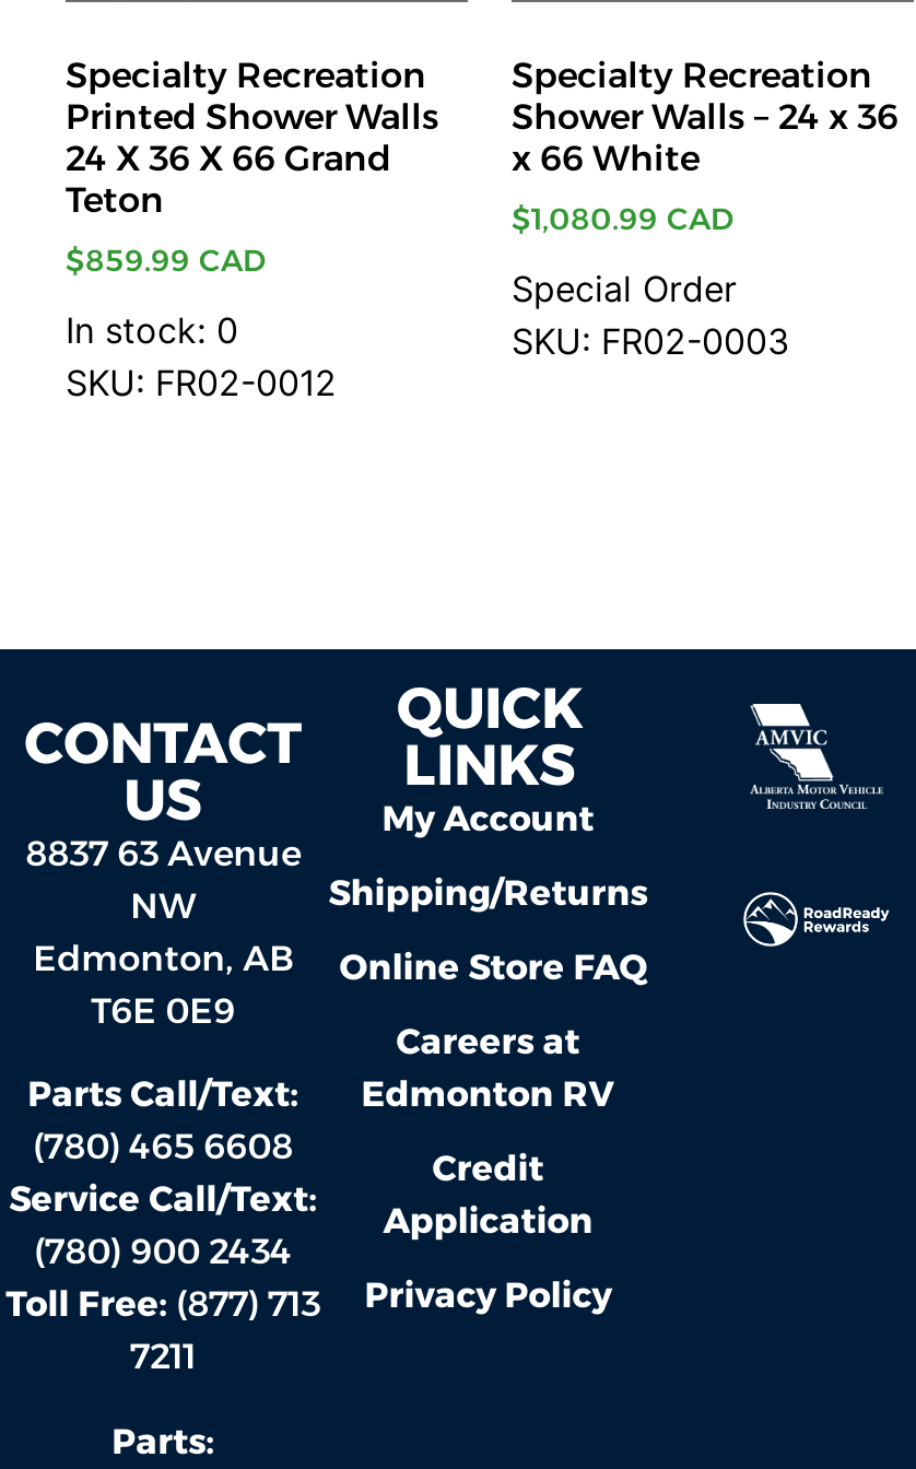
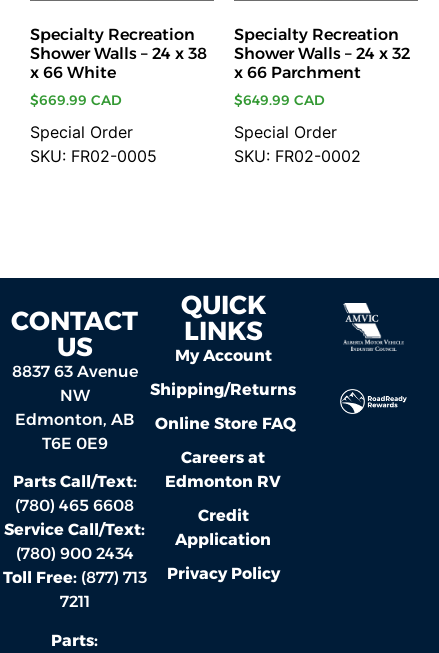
- Printed Shower Walls
- 24 X 36 X 66 Grand
- Teton
+ Shower Walls – 24 x 38
+ x 66 White

- Shower Walls – 24 x 36
+ Shower Walls – 24 x 32

- x 66 White
+ x 66 Parchment

- $1,080.99 CAD
+ $649.99 CAD

- $859.99 CAD
+ $669.99 CAD

- In stock: 0
- SKU: FR02-0012
+ Special Order
+ SKU: FR02-0005

- SKU: FR02-0003
+ SKU: FR02-0002
